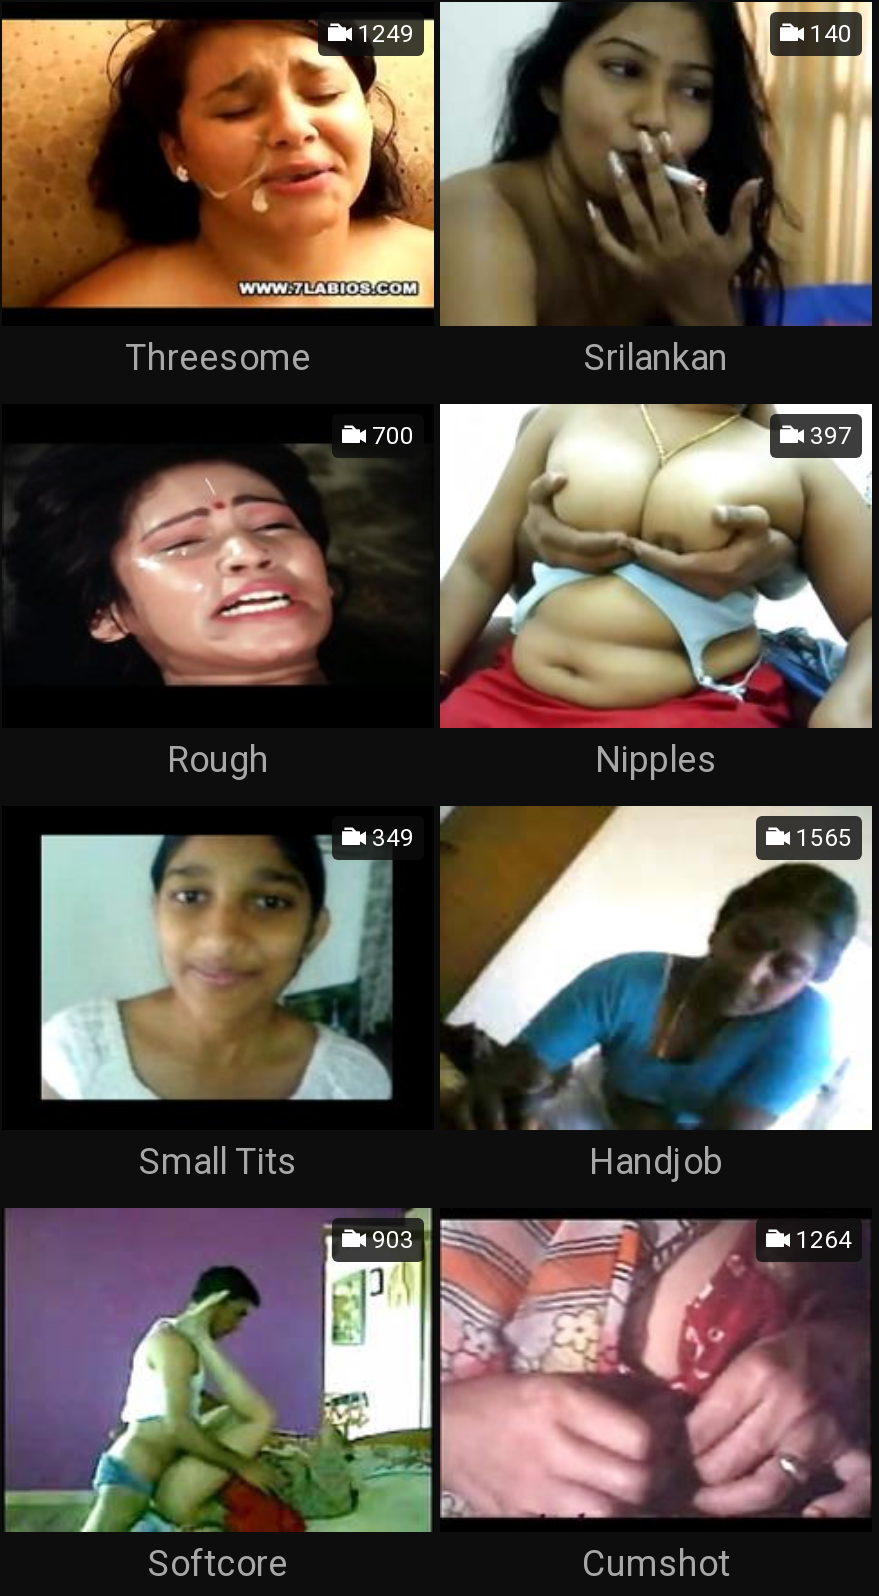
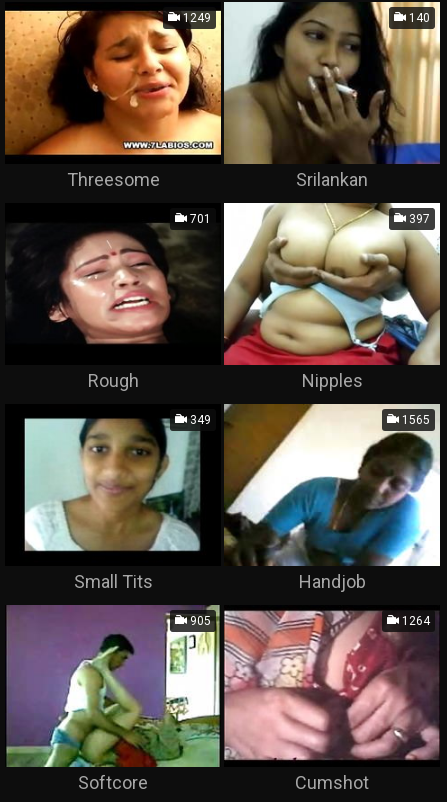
- 700
+ 701

- 903
+ 905
